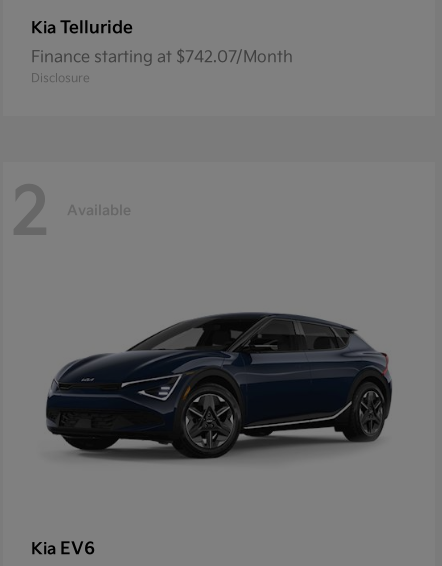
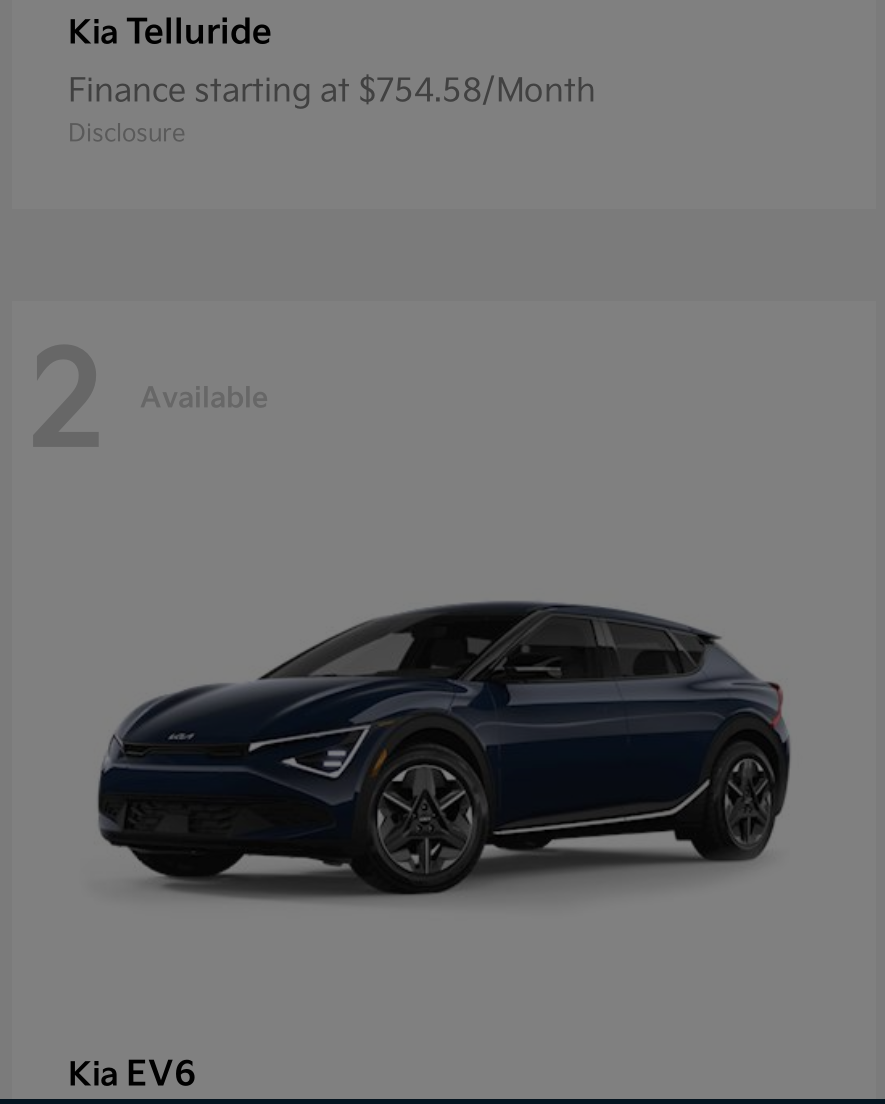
- Finance starting at $742.07/Month
+ Finance starting at $754.58/Month
